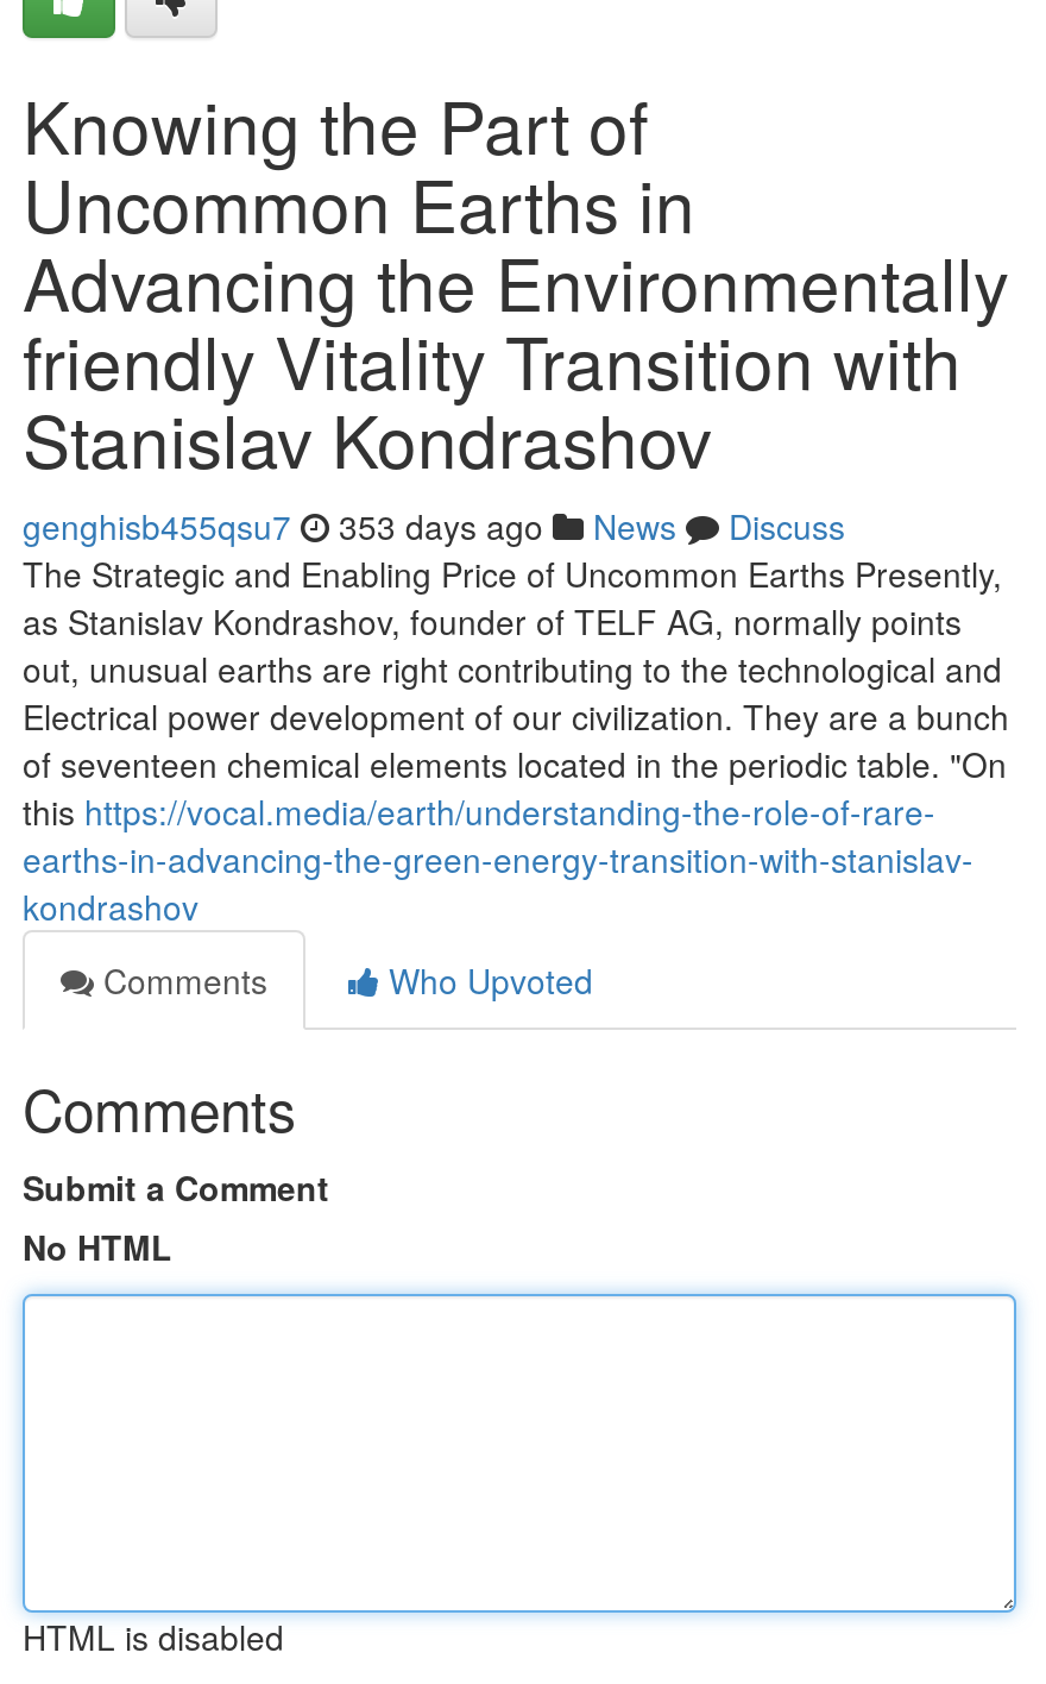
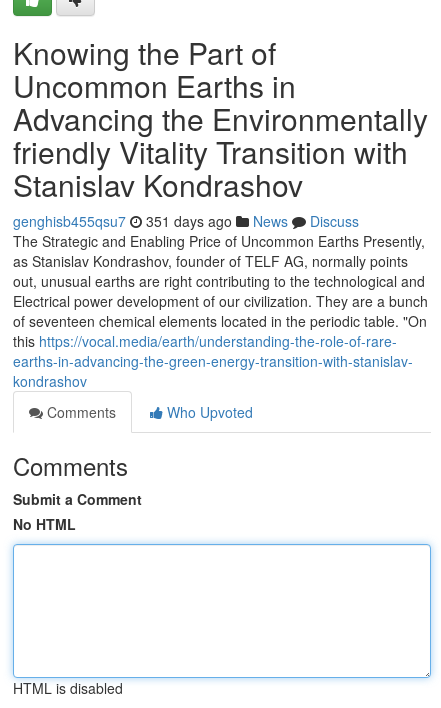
- genghisb455qsu7 353 days ago News Discuss
+ genghisb455qsu7 351 days ago News Discuss
